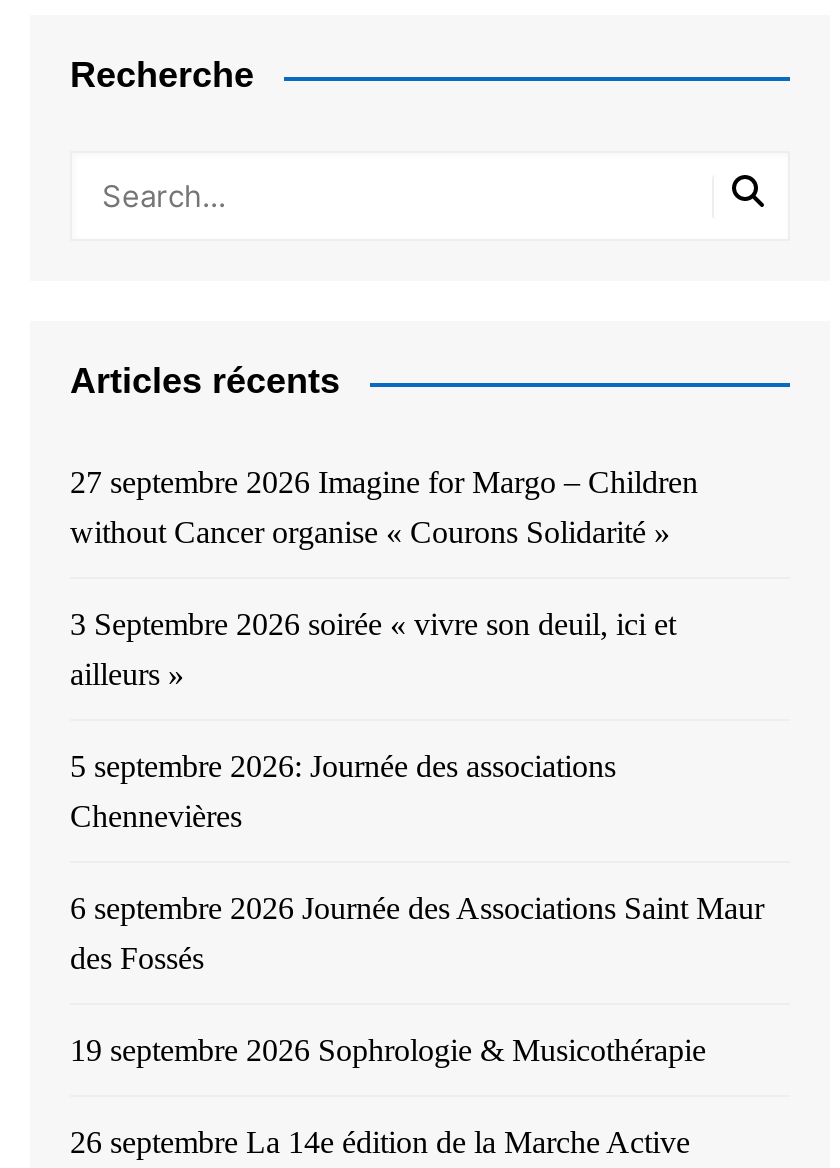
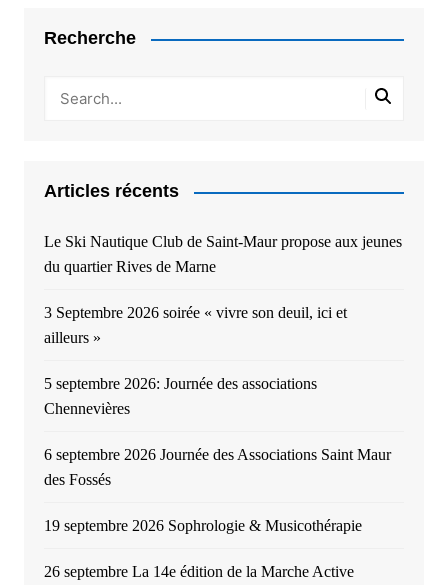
- 27 septembre 2026 Imagine for Margo – Children
+ Le Ski Nautique Club de Saint-Maur propose aux jeunes

- without Cancer organise « Courons Solidarité »
+ du quartier Rives de Marne
